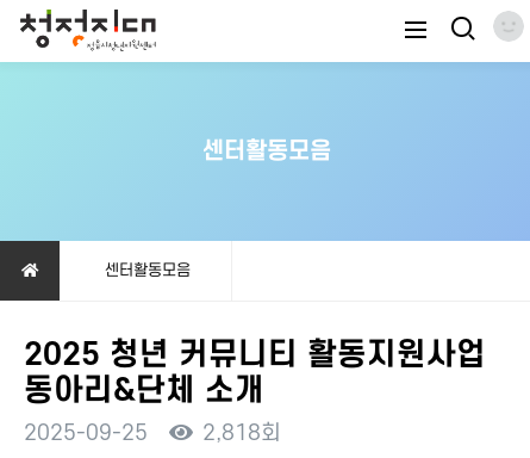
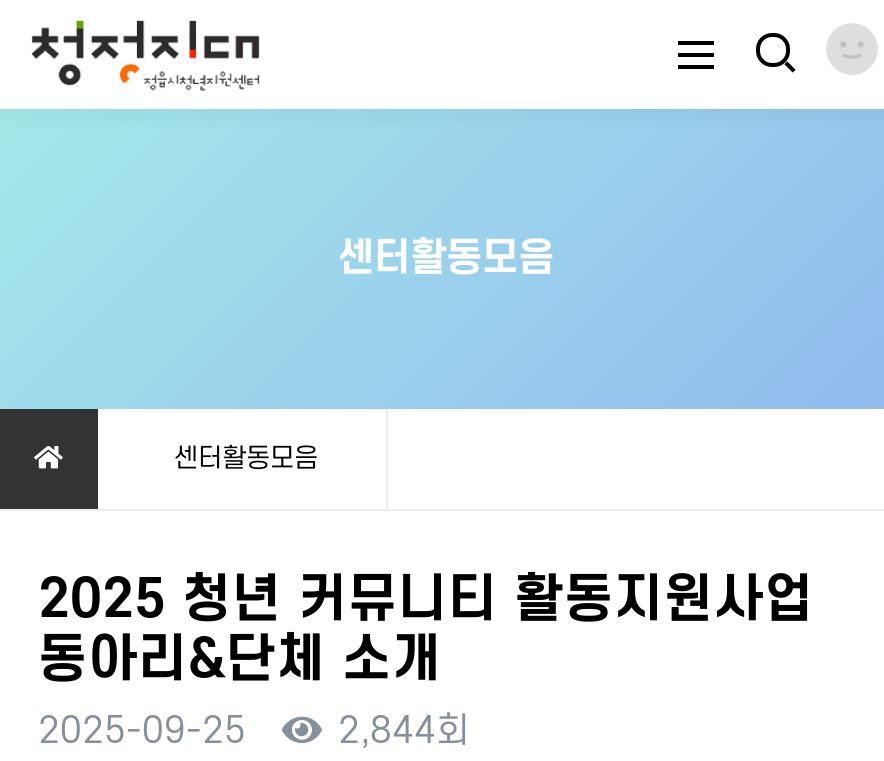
- 2025-09-25 2,818회
+ 2025-09-25 2,844회
